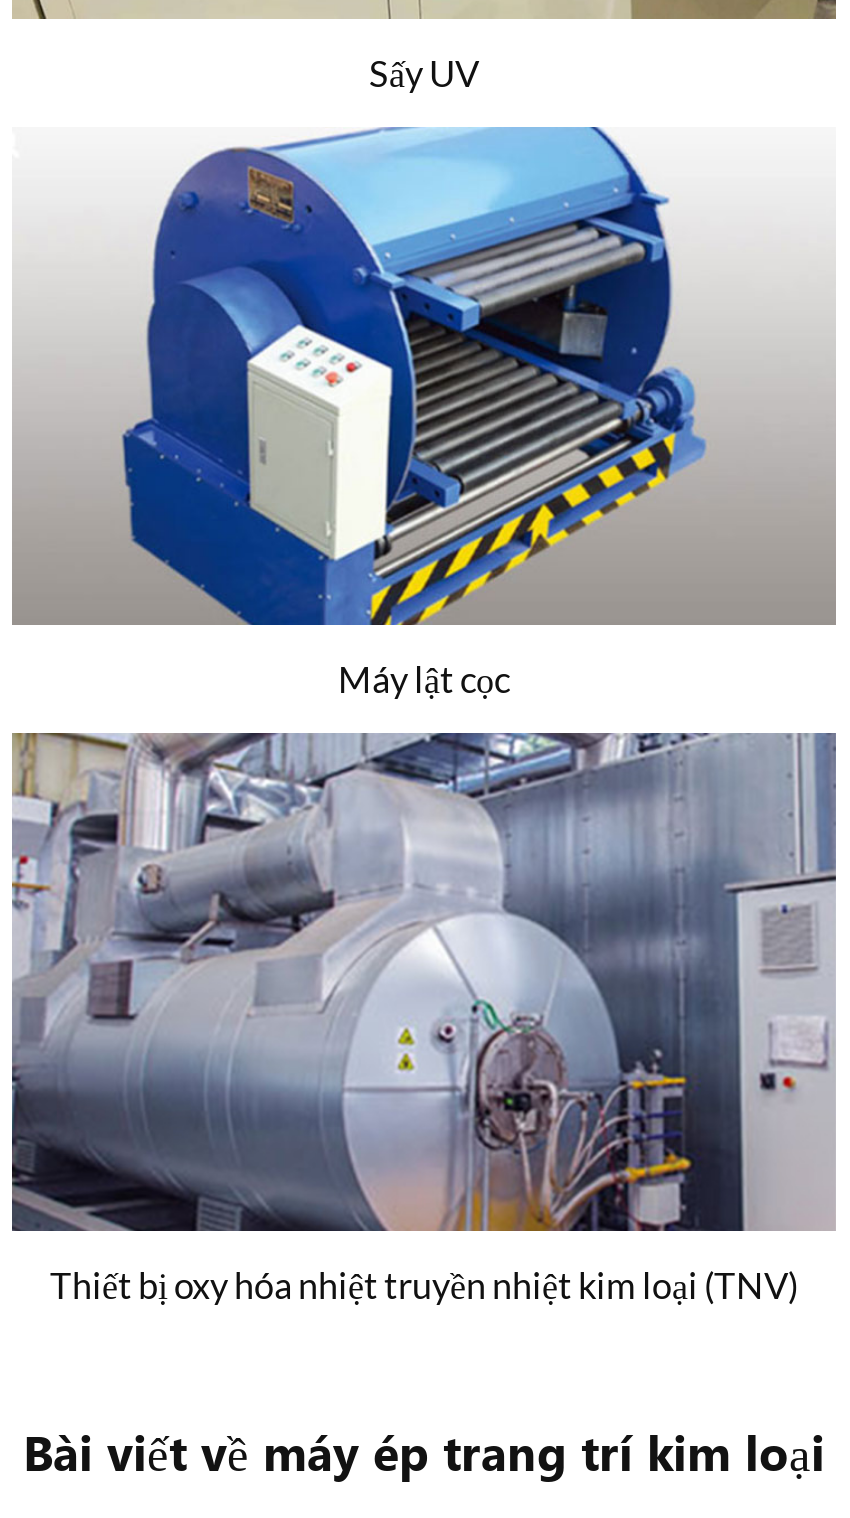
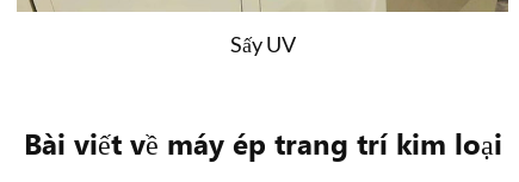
- [image]
- Máy lật cọc

- [image]
- Thiết bị oxy hóa nhiệt truyền nhiệt kim loại (TNV)
